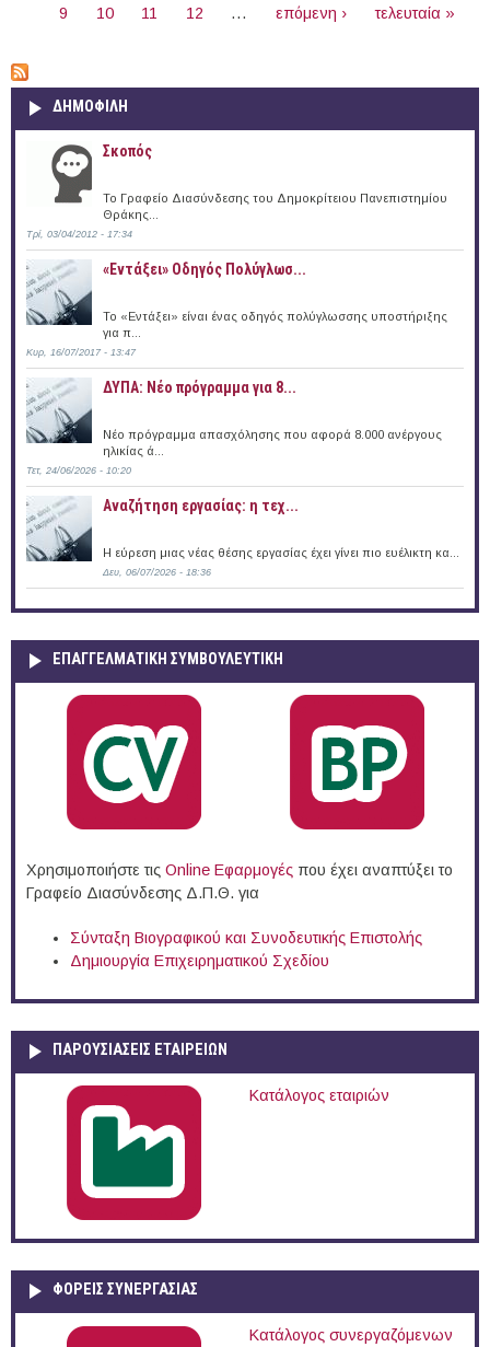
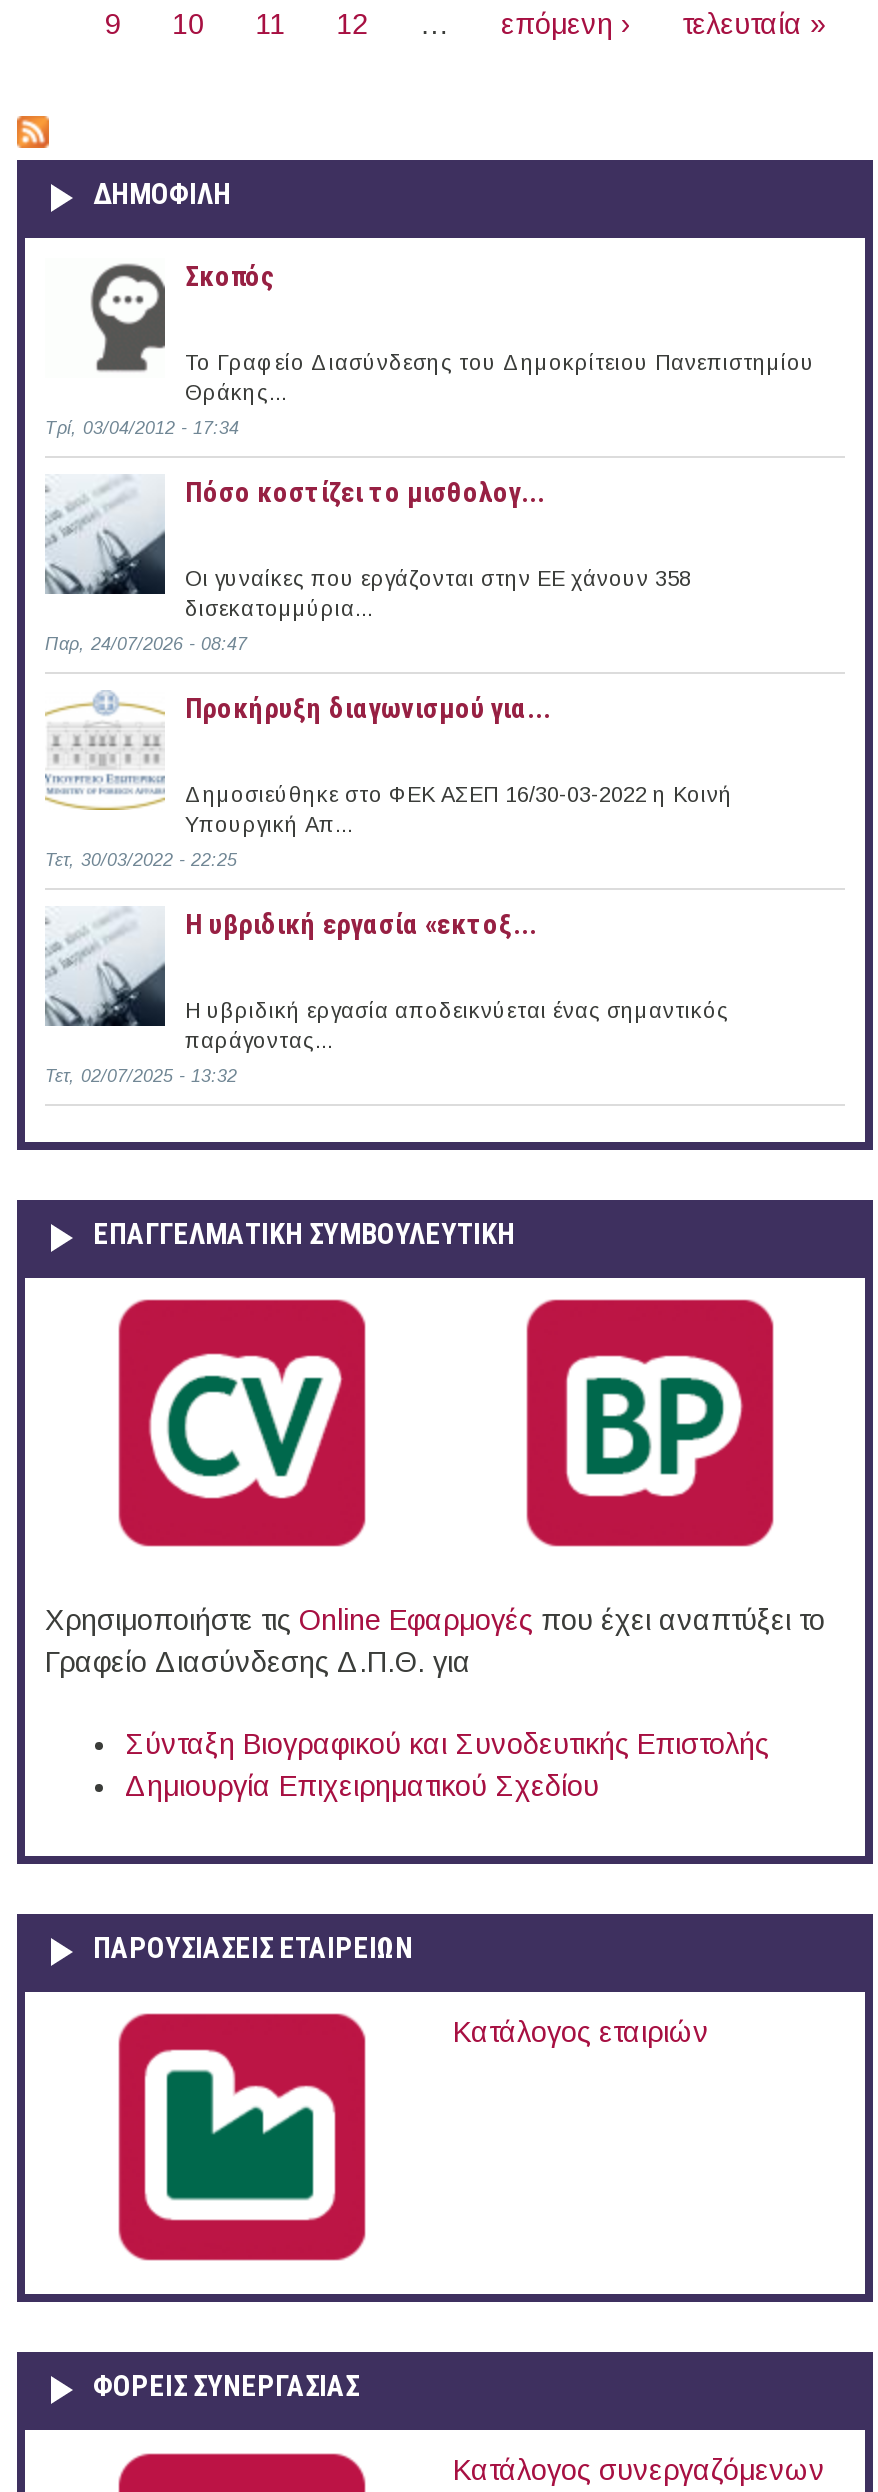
- «Εντάξει» Oδηγός Πολύγλωσ...
+ Πόσο κοστίζει το μισθολογ...

- Το «Εντάξει» είναι ένας οδηγός πολύγλωσσης υποστήριξης
- για π...
+ Οι γυναίκες που εργάζονται στην ΕΕ χάνουν 358
+ δισεκατομμύρια...

- Κυρ, 16/07/2017 - 13:47
+ Παρ, 24/07/2026 - 08:47

- ΔΥΠΑ: Νέο πρόγραμμα για 8...
+ Προκήρυξη διαγωνισμού για...

- [image]
- Νέο πρόγραμμα απασχόλησης που αφορά 8.000 ανέργους
- ηλικίας ά...
+ [image]
+ Δημοσιεύθηκε στο ΦΕΚ ΑΣΕΠ 16/30-03-2022 η Κοινή
+ Υπουργική Απ...

- Τετ, 24/06/2026 - 10:20
+ Τετ, 30/03/2022 - 22:25

- Αναζήτηση εργασίας: η τεχ...
+ Η υβριδική εργασία «εκτοξ...

- Η εύρεση μιας νέας θέσης εργασίας έχει γίνει πιο ευέλικτη κα...
+ Η υβριδική εργασία αποδεικνύεται ένας σημαντικός
+ παράγοντας...

- Δευ, 06/07/2026 - 18:36
+ Τετ, 02/07/2025 - 13:32
